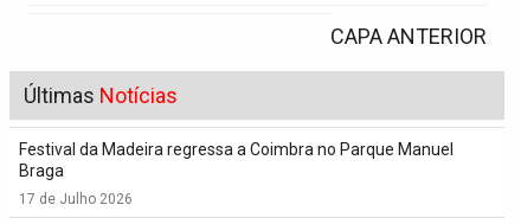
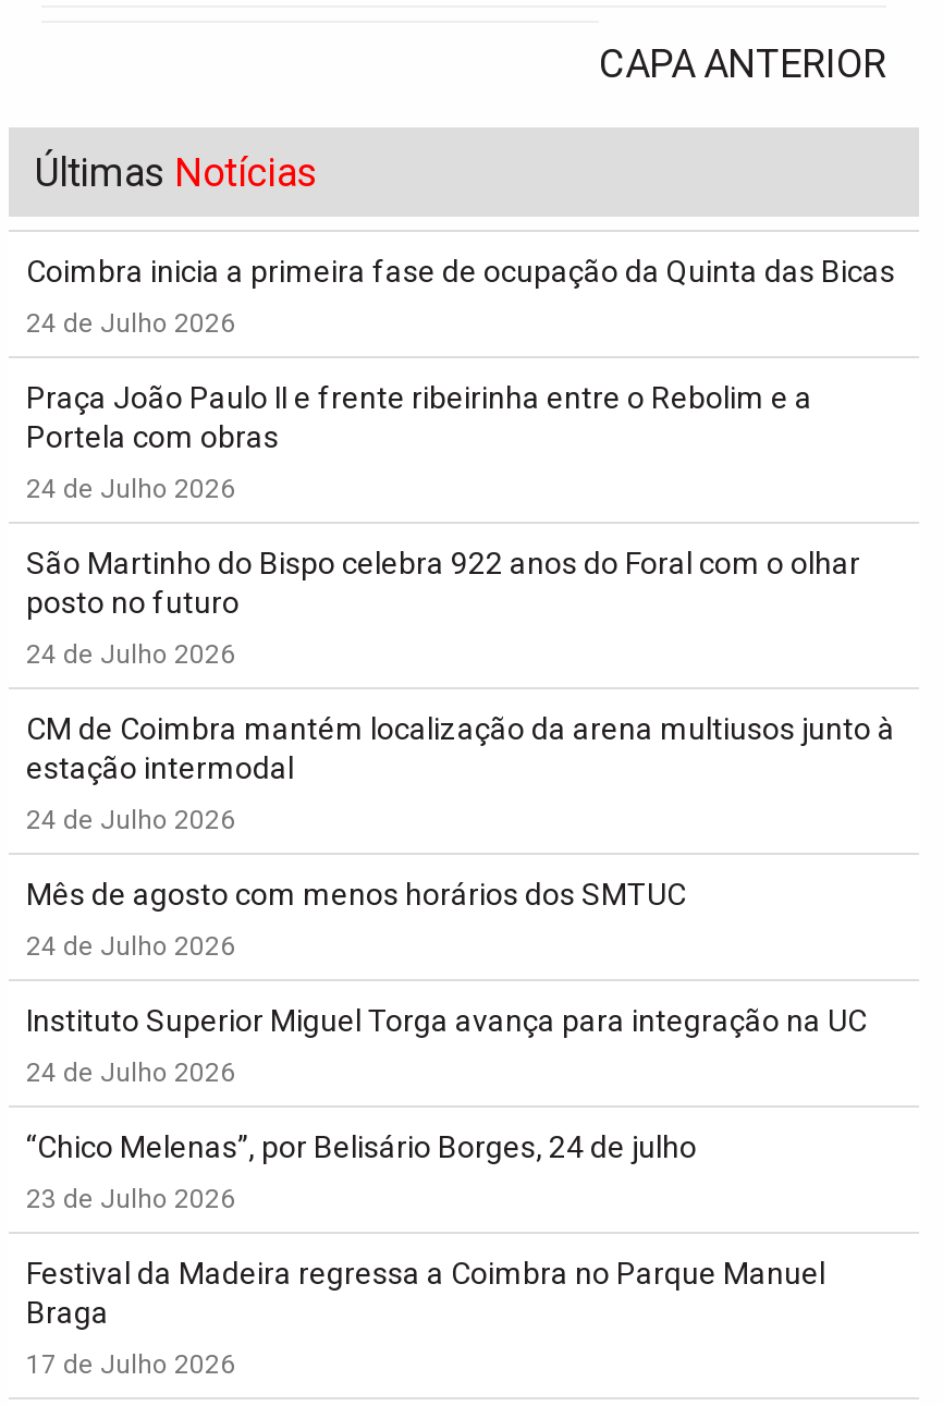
+ Coimbra inicia a primeira fase de ocupação da Quinta das Bicas
+ 24 de Julho 2026
+ Praça João Paulo II e frente ribeirinha entre o Rebolim e a
+ Portela com obras
+ 24 de Julho 2026
+ São Martinho do Bispo celebra 922 anos do Foral com o olhar
+ posto no futuro
+ 24 de Julho 2026
+ CM de Coimbra mantém localização da arena multiusos junto à
+ estação intermodal
+ 24 de Julho 2026
+ Mês de agosto com menos horários dos SMTUC
+ 24 de Julho 2026
+ Instituto Superior Miguel Torga avança para integração na UC
+ 24 de Julho 2026
+ “Chico Melenas”, por Belisário Borges, 24 de julho
+ 23 de Julho 2026
